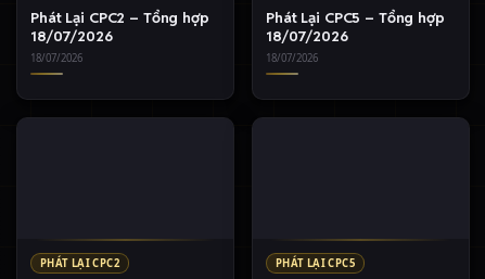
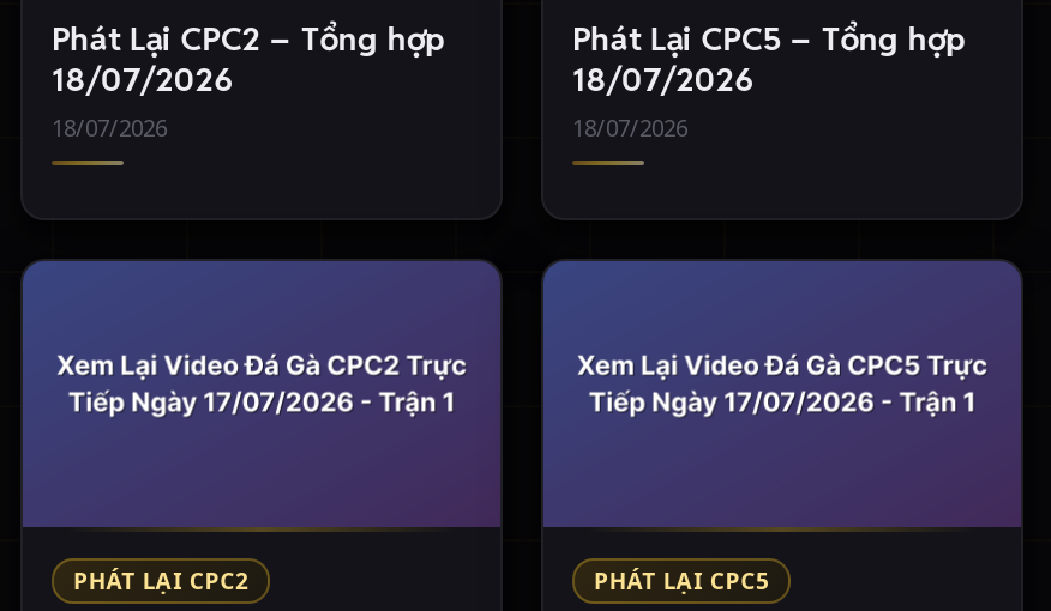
+ [image]

+ [image]
